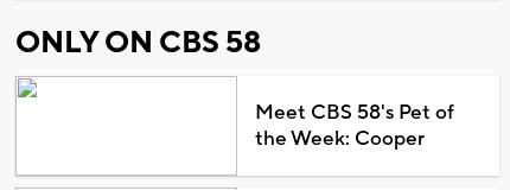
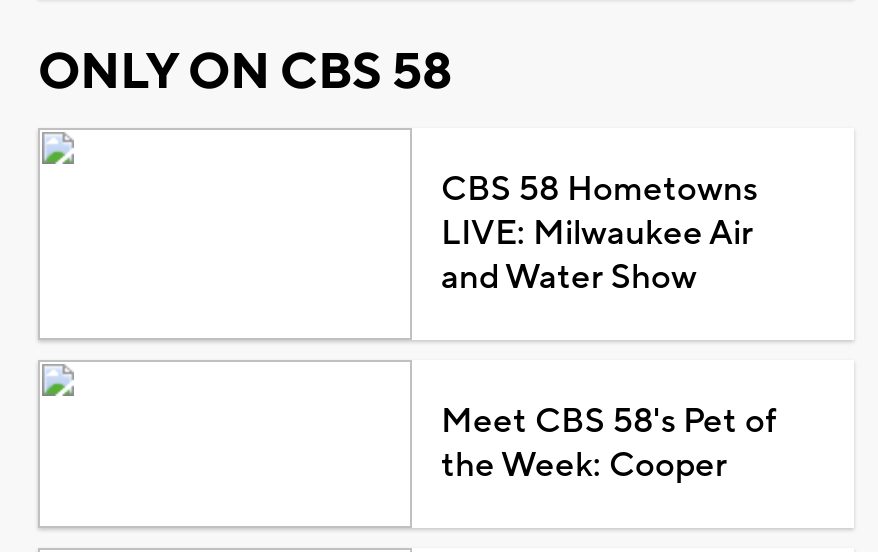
+ CBS 58 Hometowns
+ LIVE: Milwaukee Air
+ and Water Show
